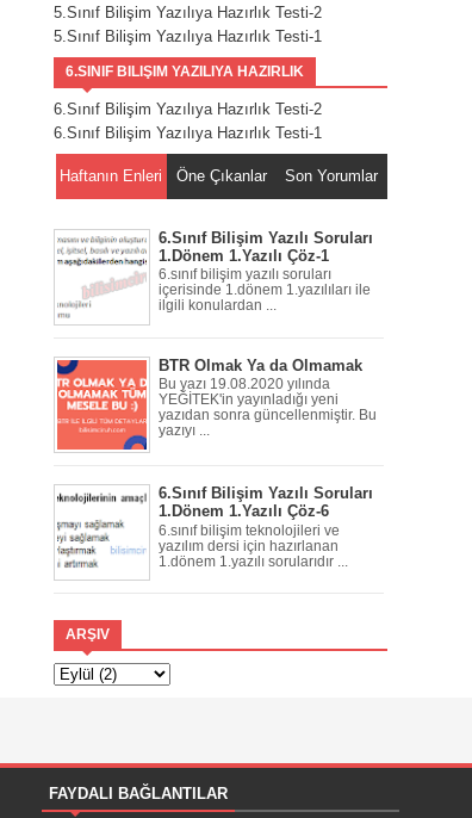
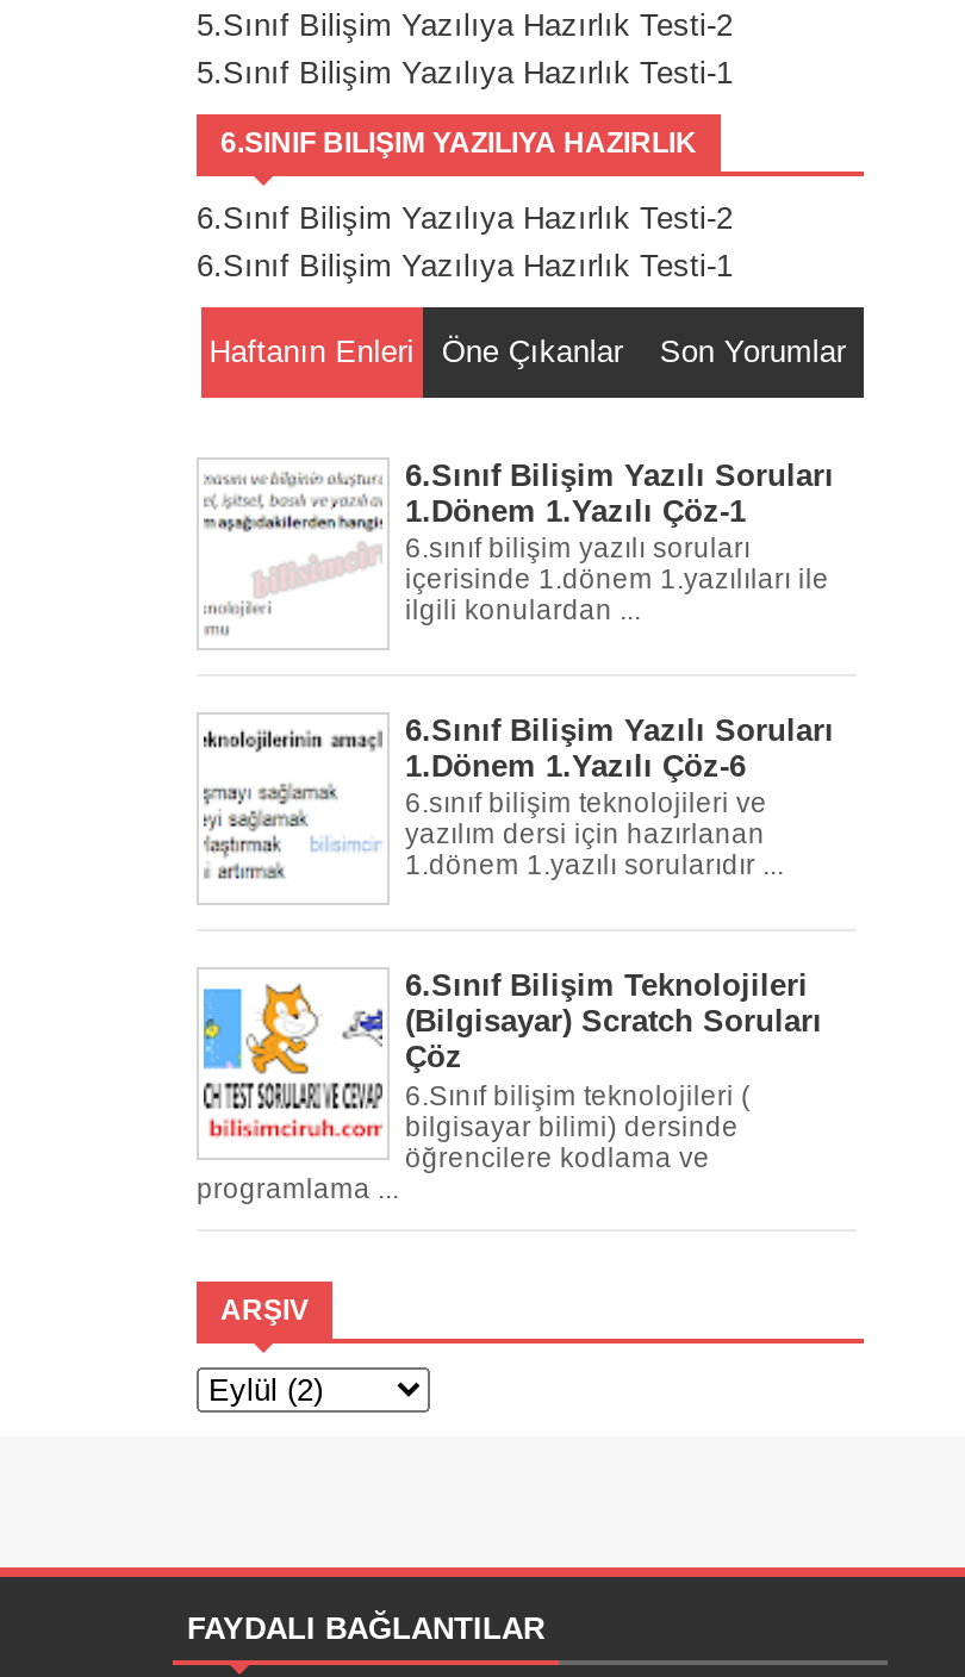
- [image]
- BTR Olmak Ya da Olmamak
- Bu yazı 19.08.2020 yılında
- YEĞİTEK'in yayınladığı yeni
- yazıdan sonra güncellenmiştir. Bu
- yazıyı ...

moved up: [image] | 6.Sınıf Bilişim Yazılı Soruları | 1.Dönem 1.Yazılı Çöz-6 | 6.sınıf bilişim teknolojileri ve | yazılım dersi için hazırlanan | 1.dönem 1.yazılı sorularıdır ...

+ [image]
+ 6.Sınıf Bilişim Teknolojileri
+ (Bilgisayar) Scratch Soruları
+ Çöz
+ 6.Sınıf bilişim teknolojileri (
+ bilgisayar bilimi) dersinde
+ öğrencilere kodlama ve
+ programlama ...
